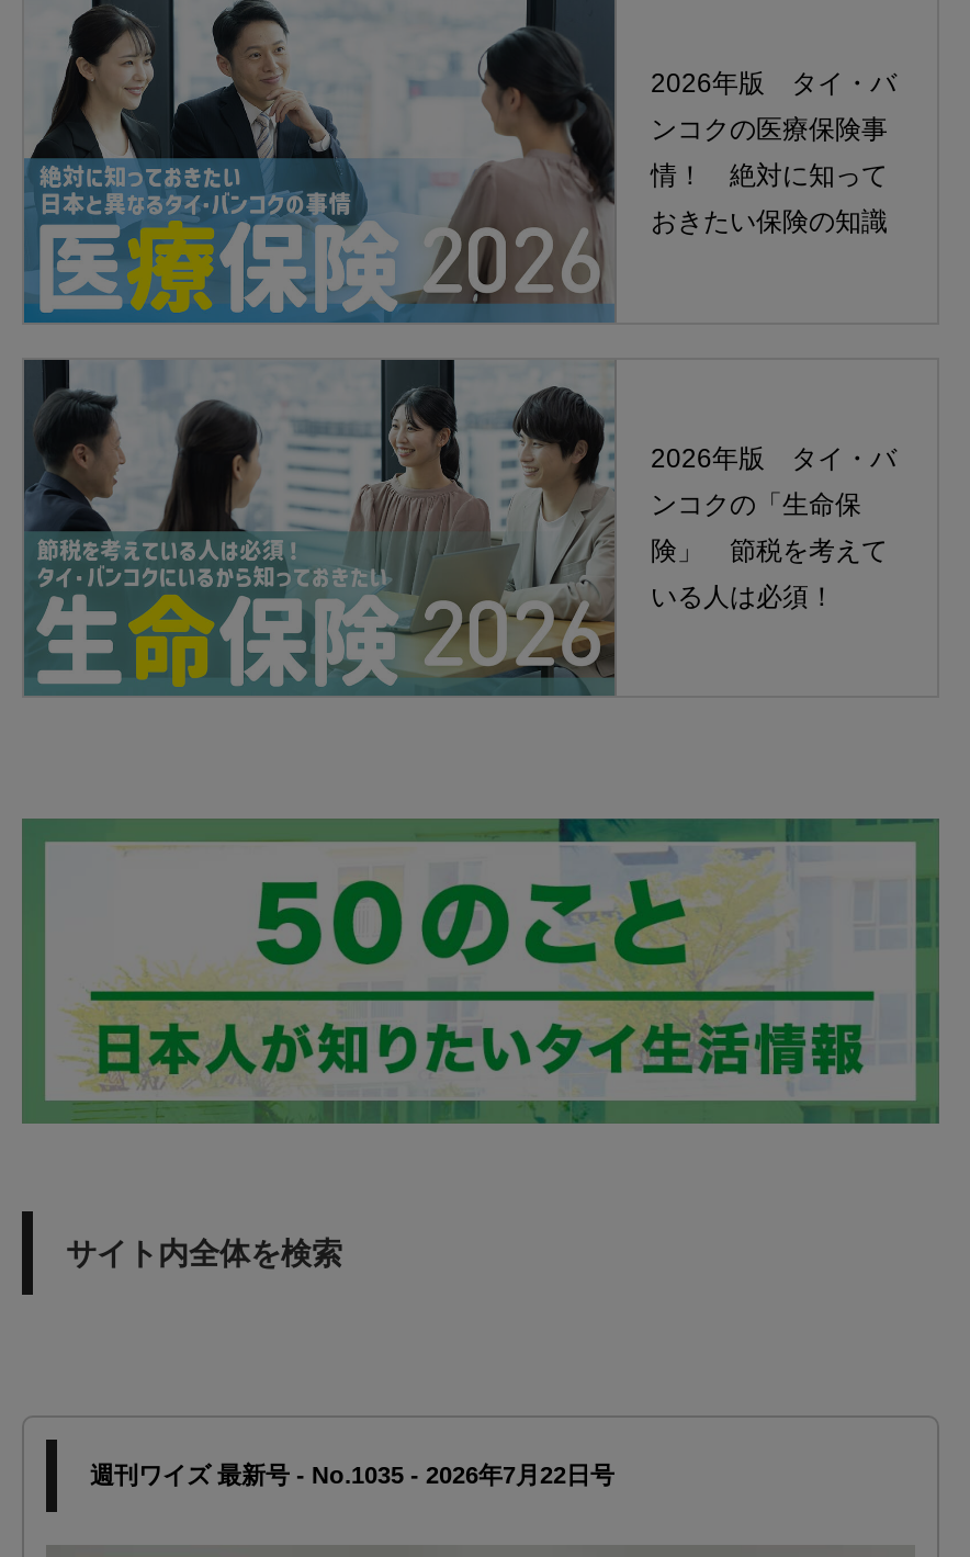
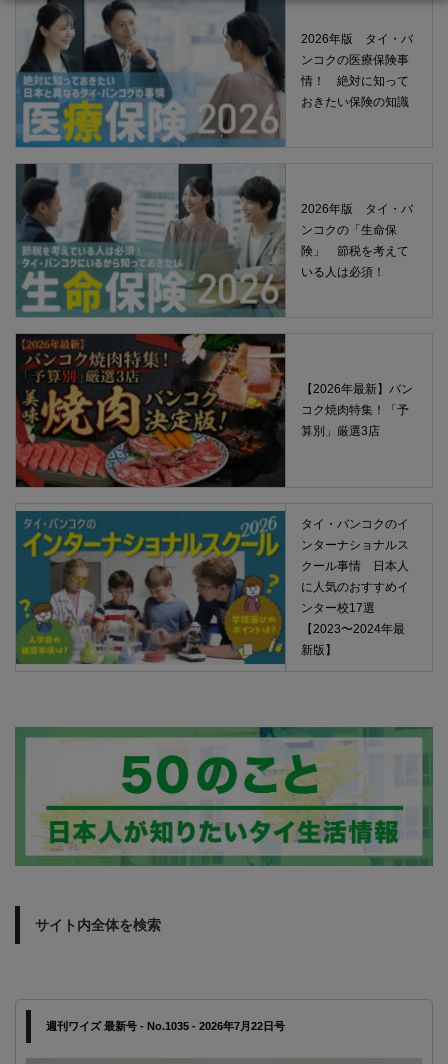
+ [image]
+ 【2026年最新】バン
+ コク焼肉特集！「予
+ 算別」厳選3店

+ [image]
+ タイ・バンコクのイ
+ ンターナショナルス
+ クール事情 日本人
+ に人気のおすすめイ
+ ンター校17選
+ 【2023〜2024年最
+ 新版】
